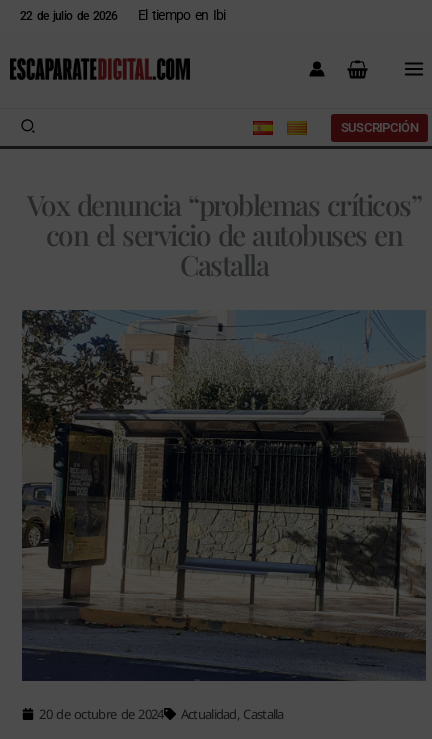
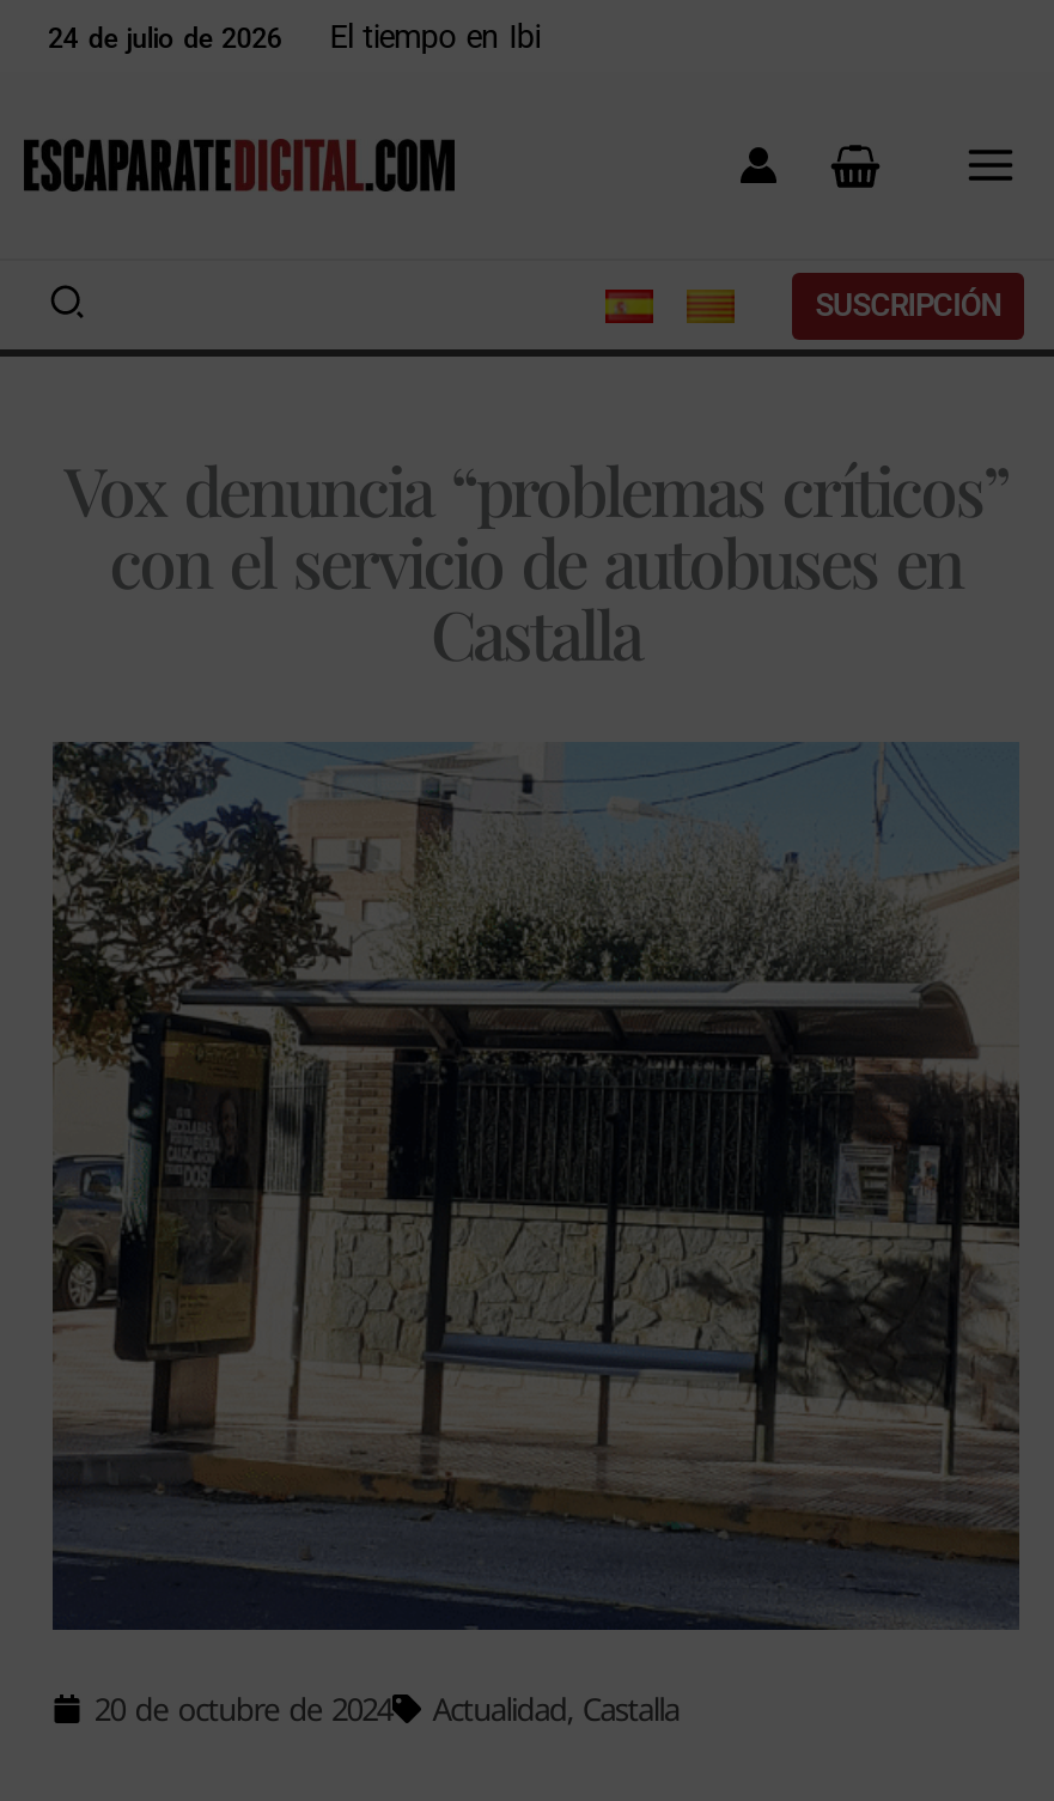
- 22 de julio de 2026
+ 24 de julio de 2026
